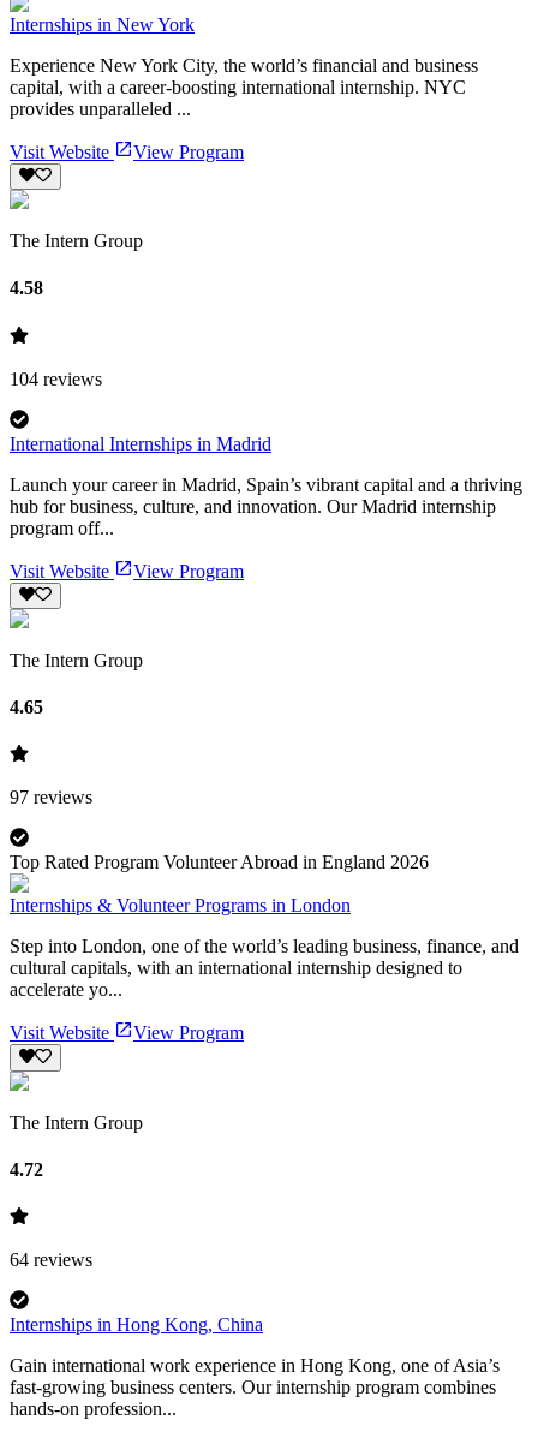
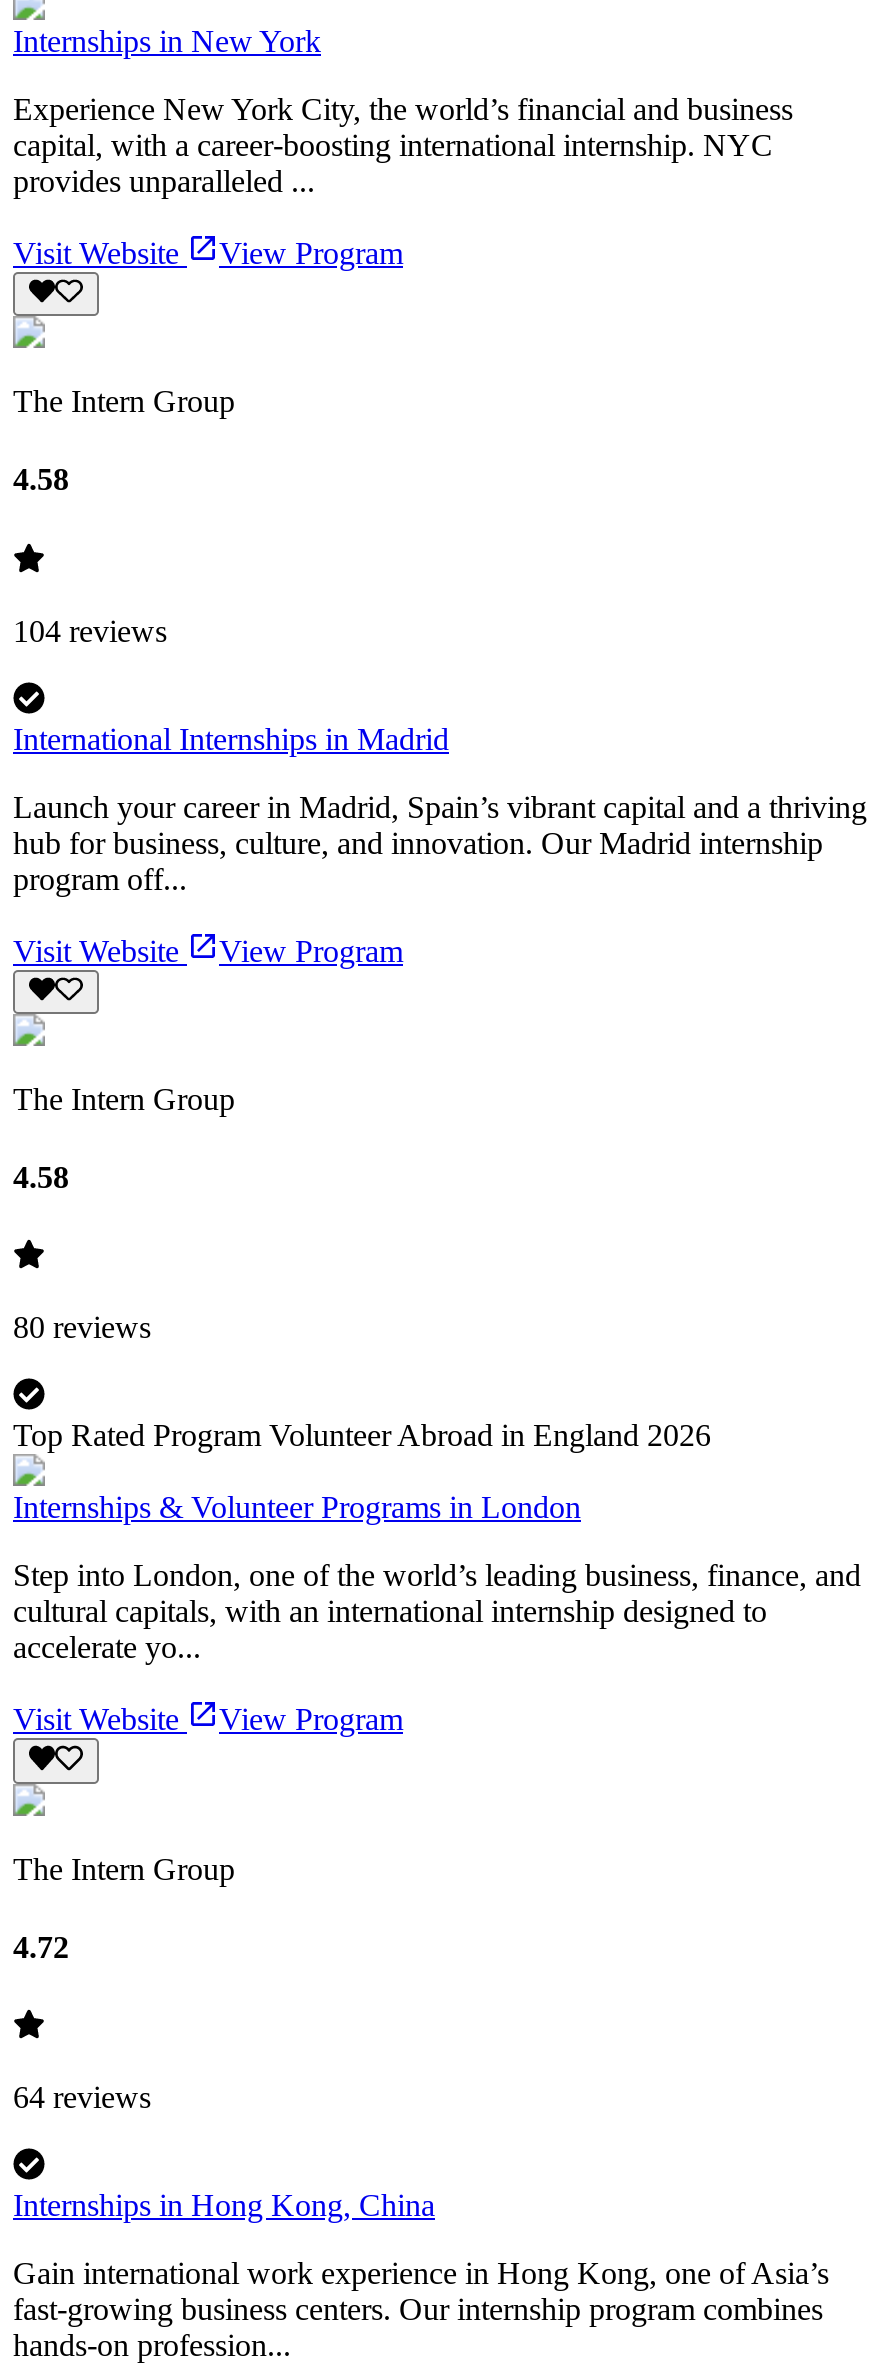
- 4.65
+ 4.58

- 97 reviews
+ 80 reviews
